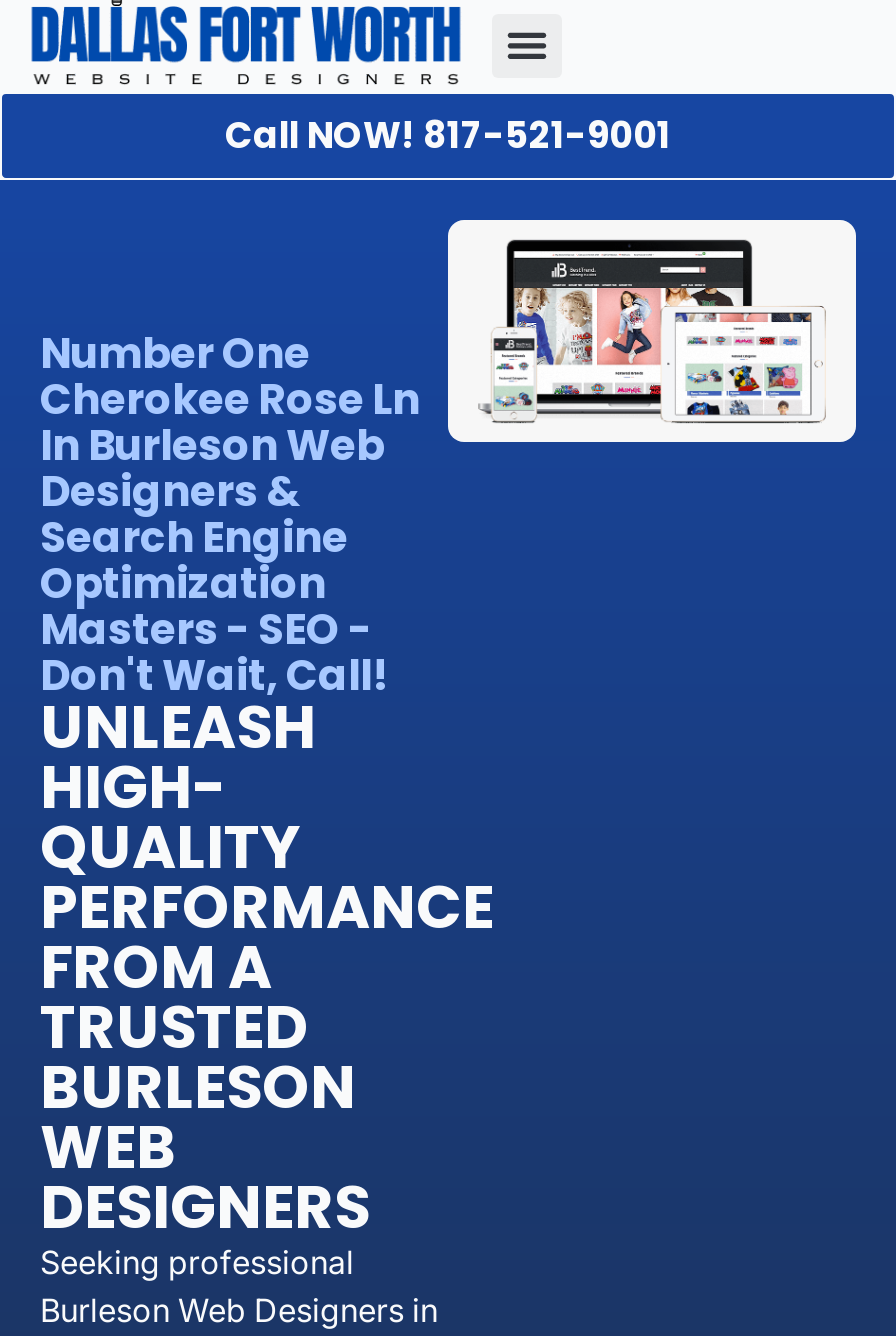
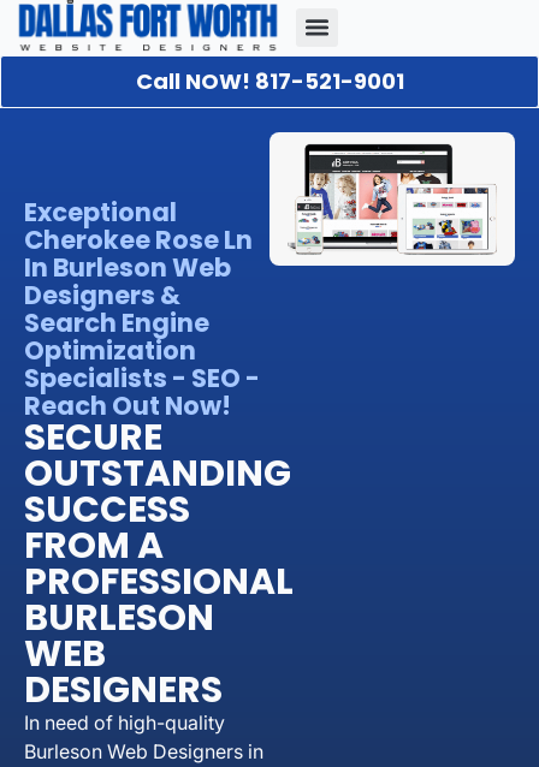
- Number One
+ Exceptional

- Masters - SEO -
- Don't Wait, Call!
- UNLEASH
- HIGH-
- QUALITY
- PERFORMANCE
+ Specialists - SEO -
+ Reach Out Now!
+ SECURE
+ OUTSTANDING
+ SUCCESS

- TRUSTED
+ PROFESSIONAL

- Seeking professional
+ In need of high-quality
